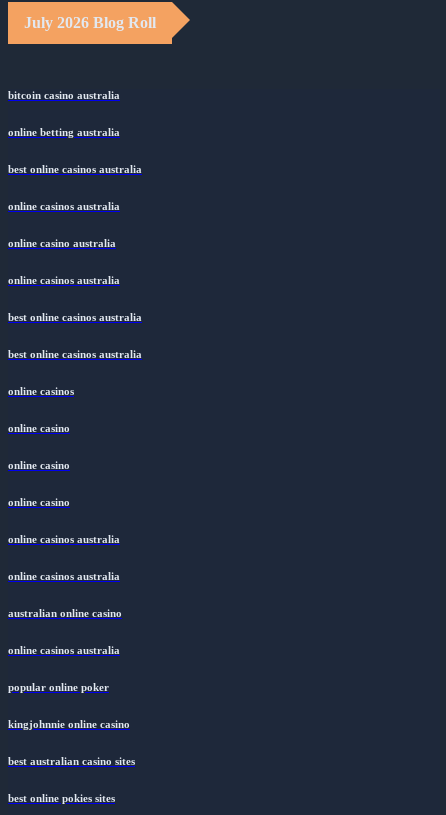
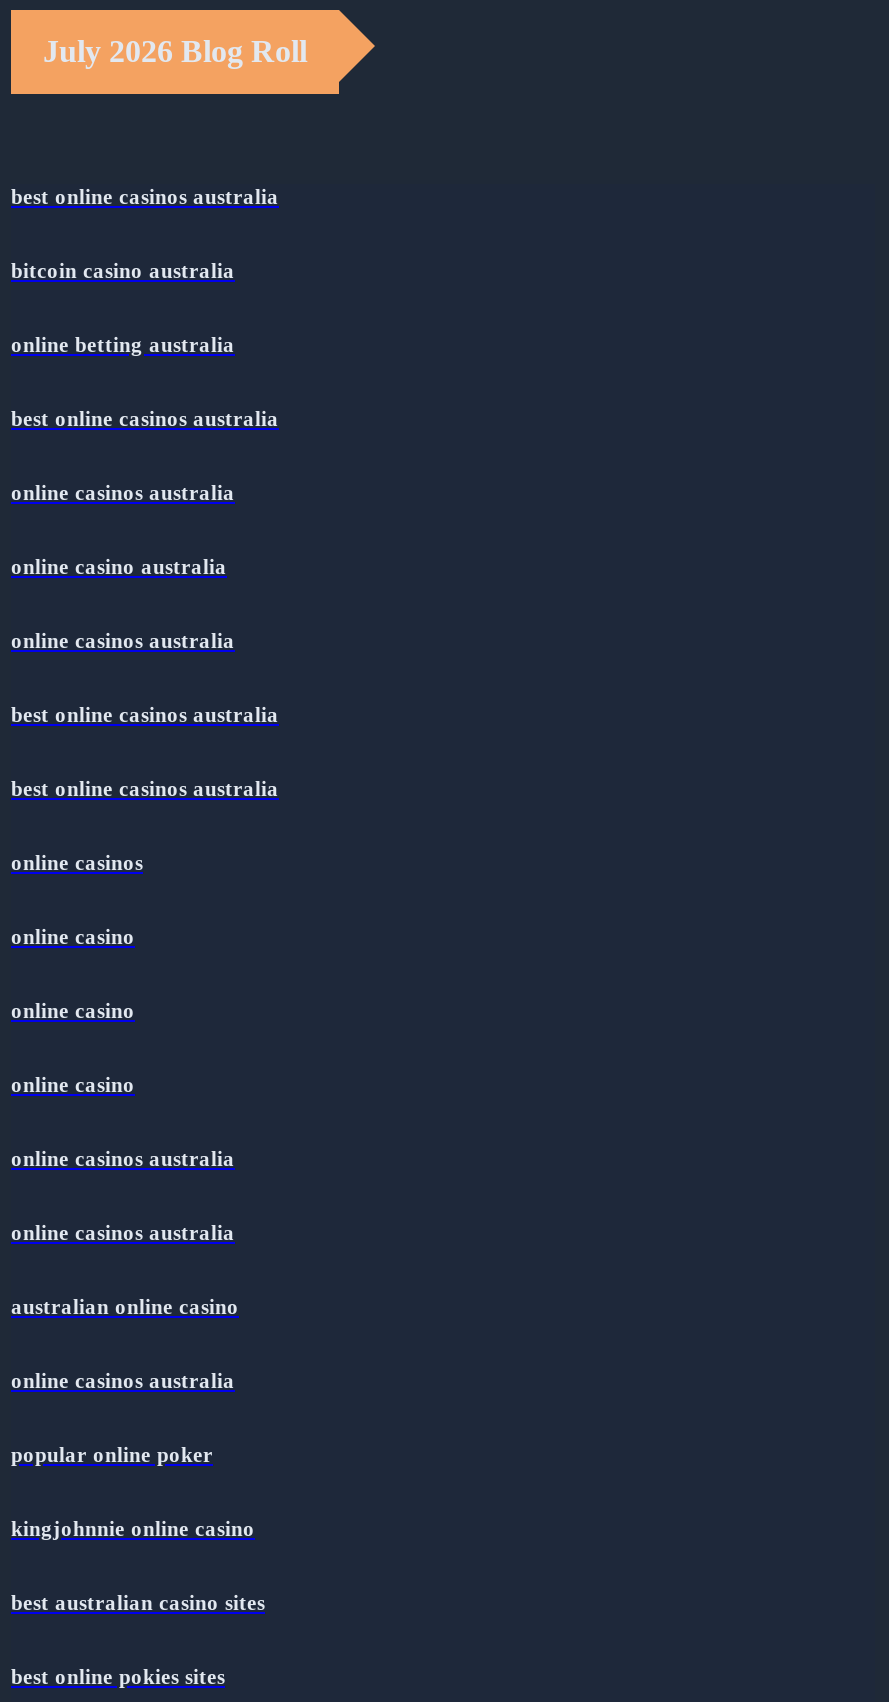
+ best online casinos australia
